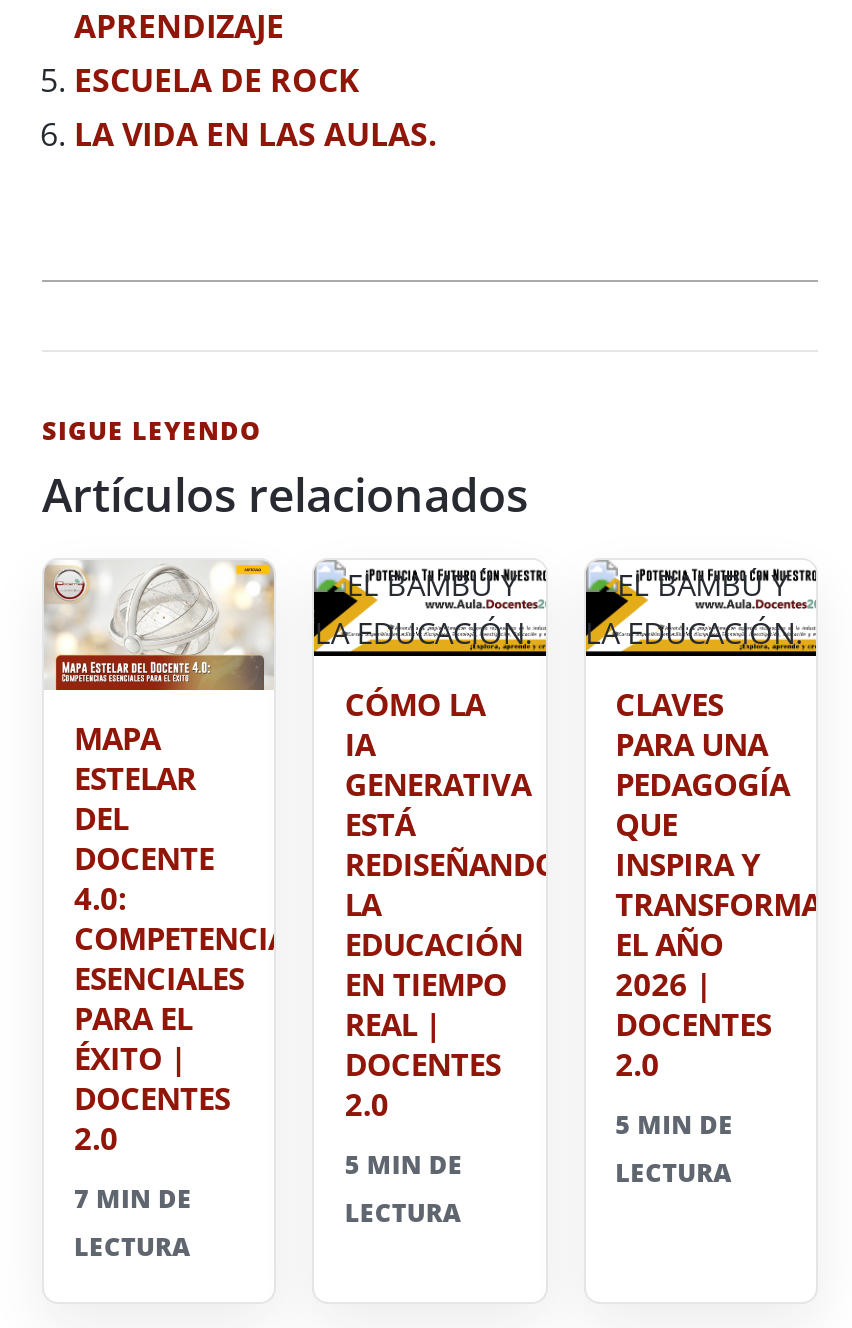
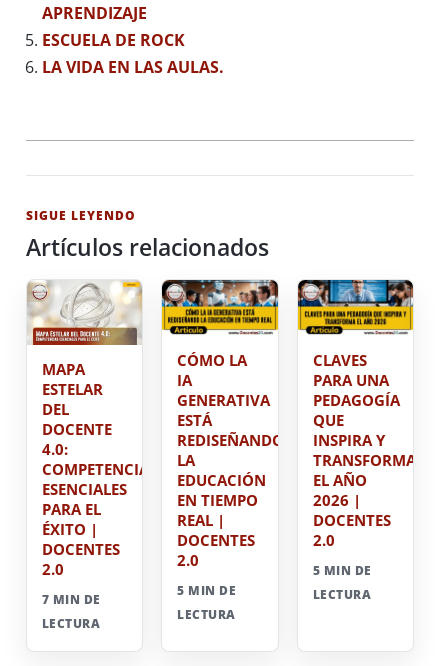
- [image]
+ [image]

- [image]
+ [image]
